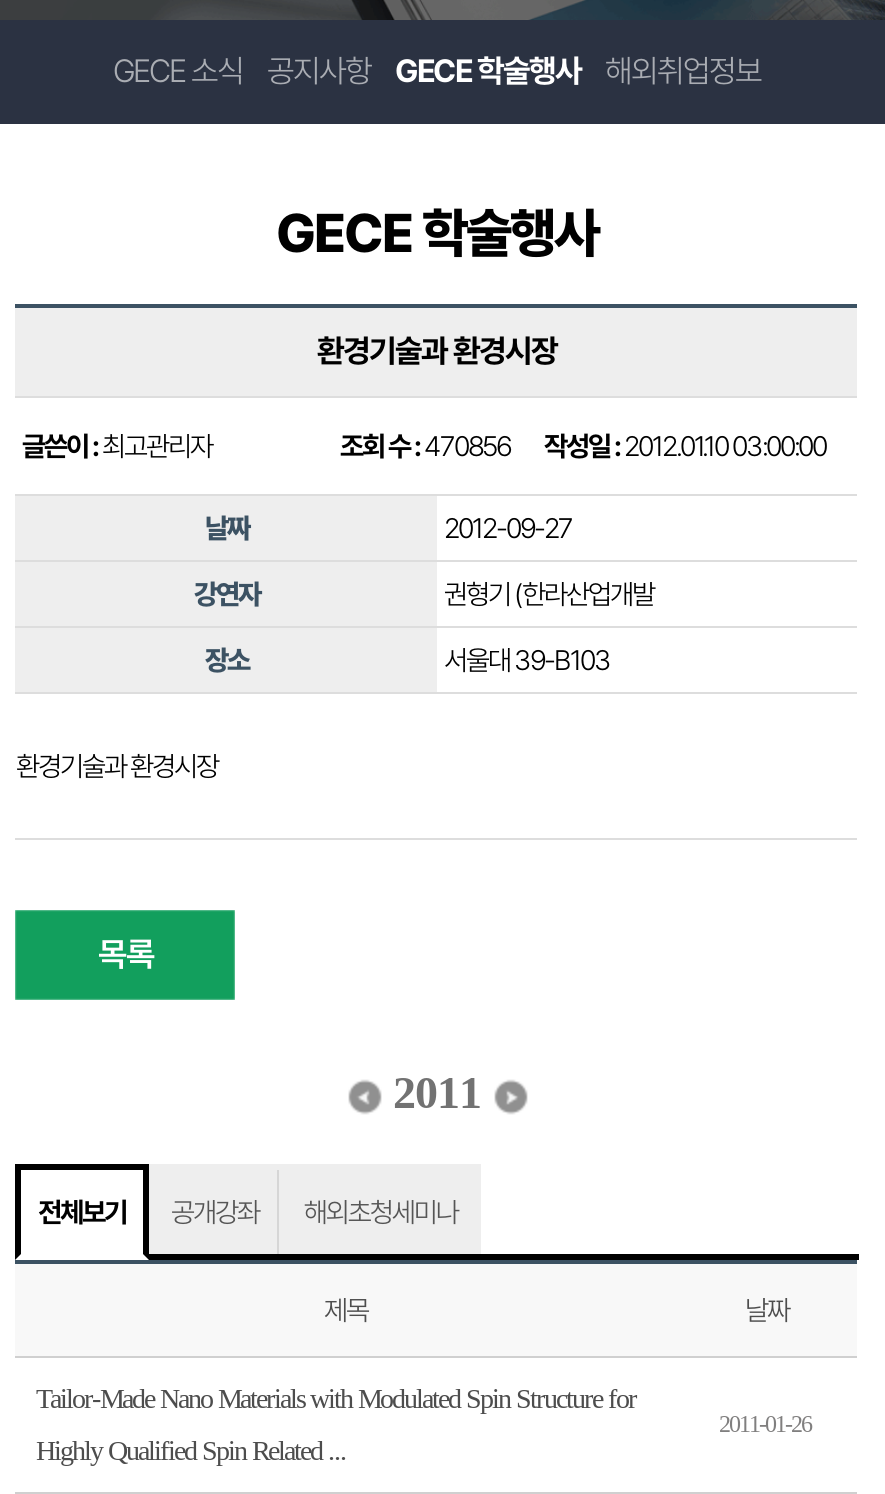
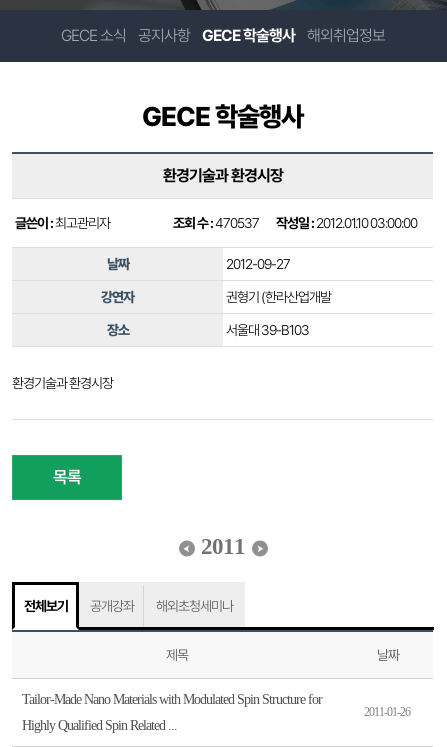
- 조회 수 :470856 작성일 : 2012.01.10 03:00:00
+ 조회 수 :470537 작성일 : 2012.01.10 03:00:00
